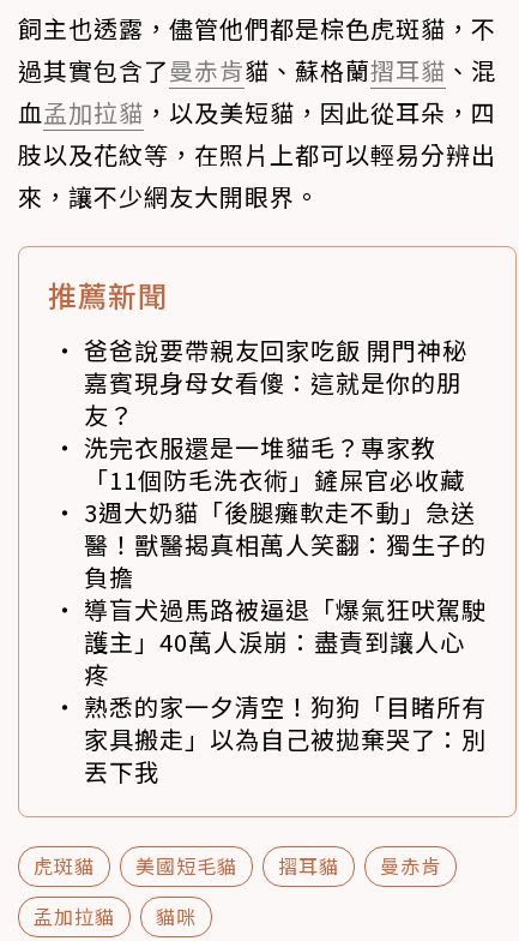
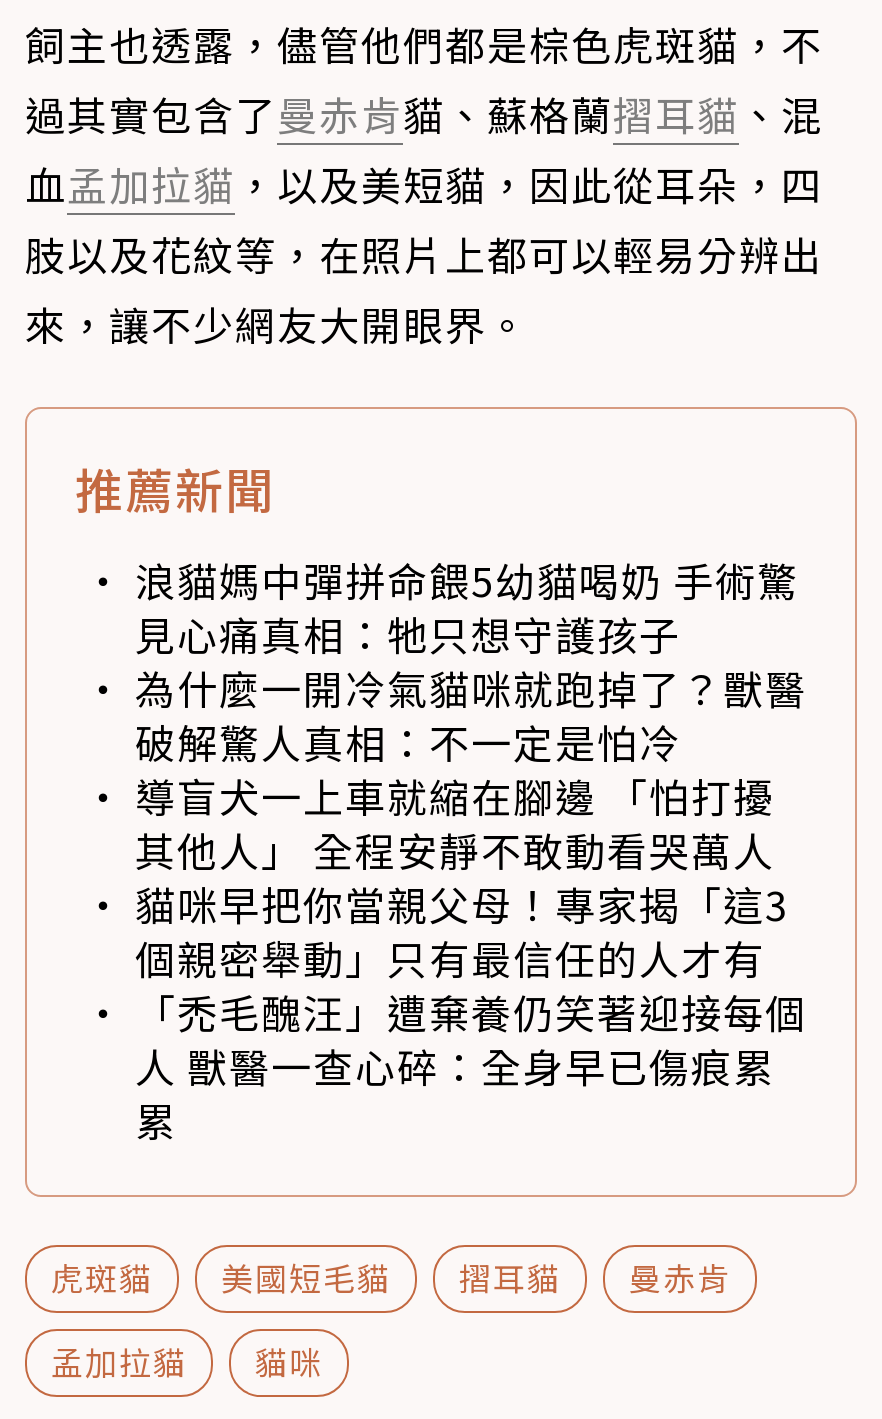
- 爸爸說要帶親友回家吃飯 開門神秘
- 嘉賓現身母女看傻：這就是你的朋
- 友？
- 洗完衣服還是一堆貓毛？專家教
- 「11個防毛洗衣術」鏟屎官必收藏
- 3週大奶貓「後腿癱軟走不動」急送
- 醫！獸醫揭真相萬人笑翻：獨生子的
- 負擔
- 導盲犬過馬路被逼退「爆氣狂吠駕駛
- 護主」40萬人淚崩：盡責到讓人心
- 疼
- 熟悉的家一夕清空！狗狗「目睹所有
- 家具搬走」以為自己被拋棄哭了：別
- 丟下我
+ 浪貓媽中彈拼命餵5幼貓喝奶 手術驚
+ 見心痛真相：牠只想守護孩子
+ 為什麼一開冷氣貓咪就跑掉了？獸醫
+ 破解驚人真相：不一定是怕冷
+ 導盲犬一上車就縮在腳邊 「怕打擾
+ 其他人」 全程安靜不敢動看哭萬人
+ 貓咪早把你當親父母！專家揭「這3
+ 個親密舉動」只有最信任的人才有
+ 「禿毛醜汪」遭棄養仍笑著迎接每個
+ 人 獸醫一查心碎：全身早已傷痕累
+ 累
